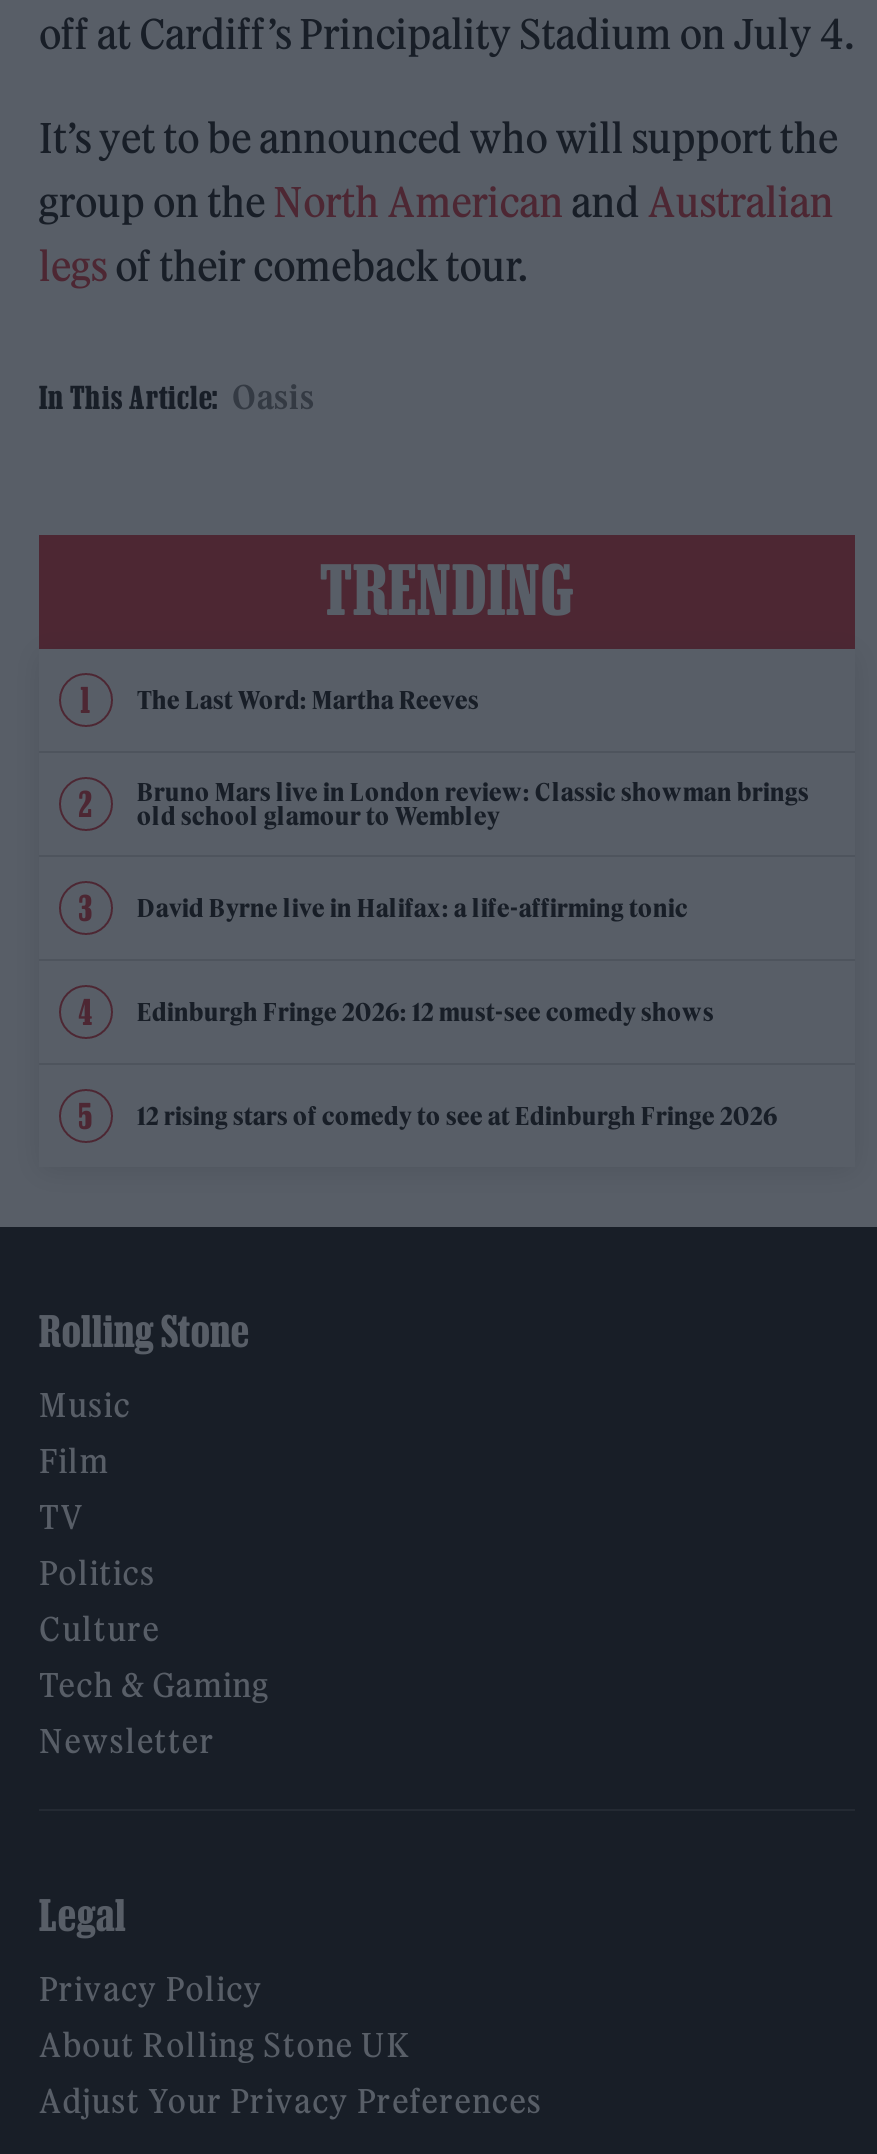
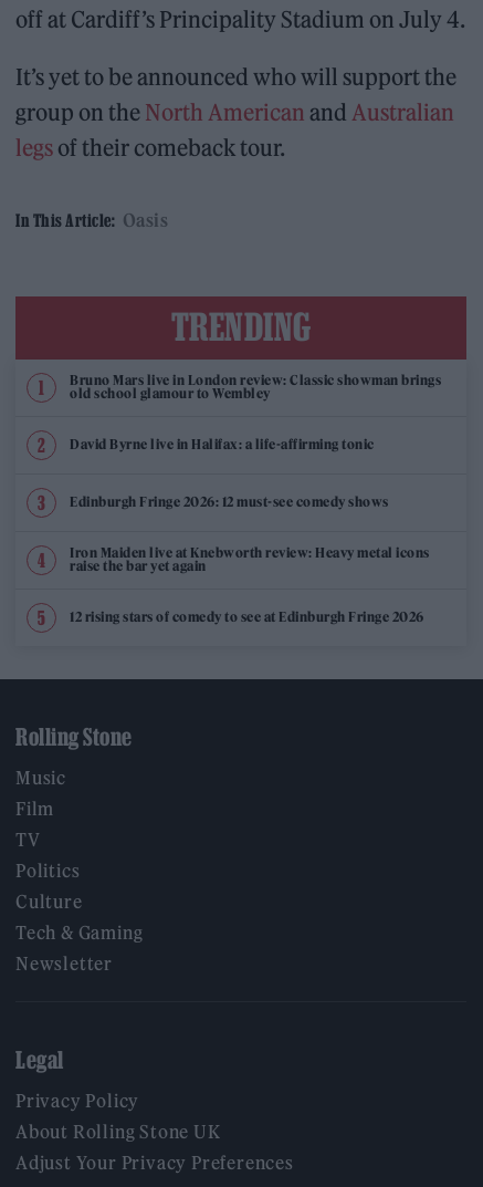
- The Last Word: Martha Reeves

moved up: Bruno Mars live in London review: Classic showman brings | old school glamour to Wembley | David Byrne live in Halifax: a life-affirming tonic | Edinburgh Fringe 2026: 12 must-see comedy shows

+ Iron Maiden live at Knebworth review: Heavy metal icons
+ raise the bar yet again
